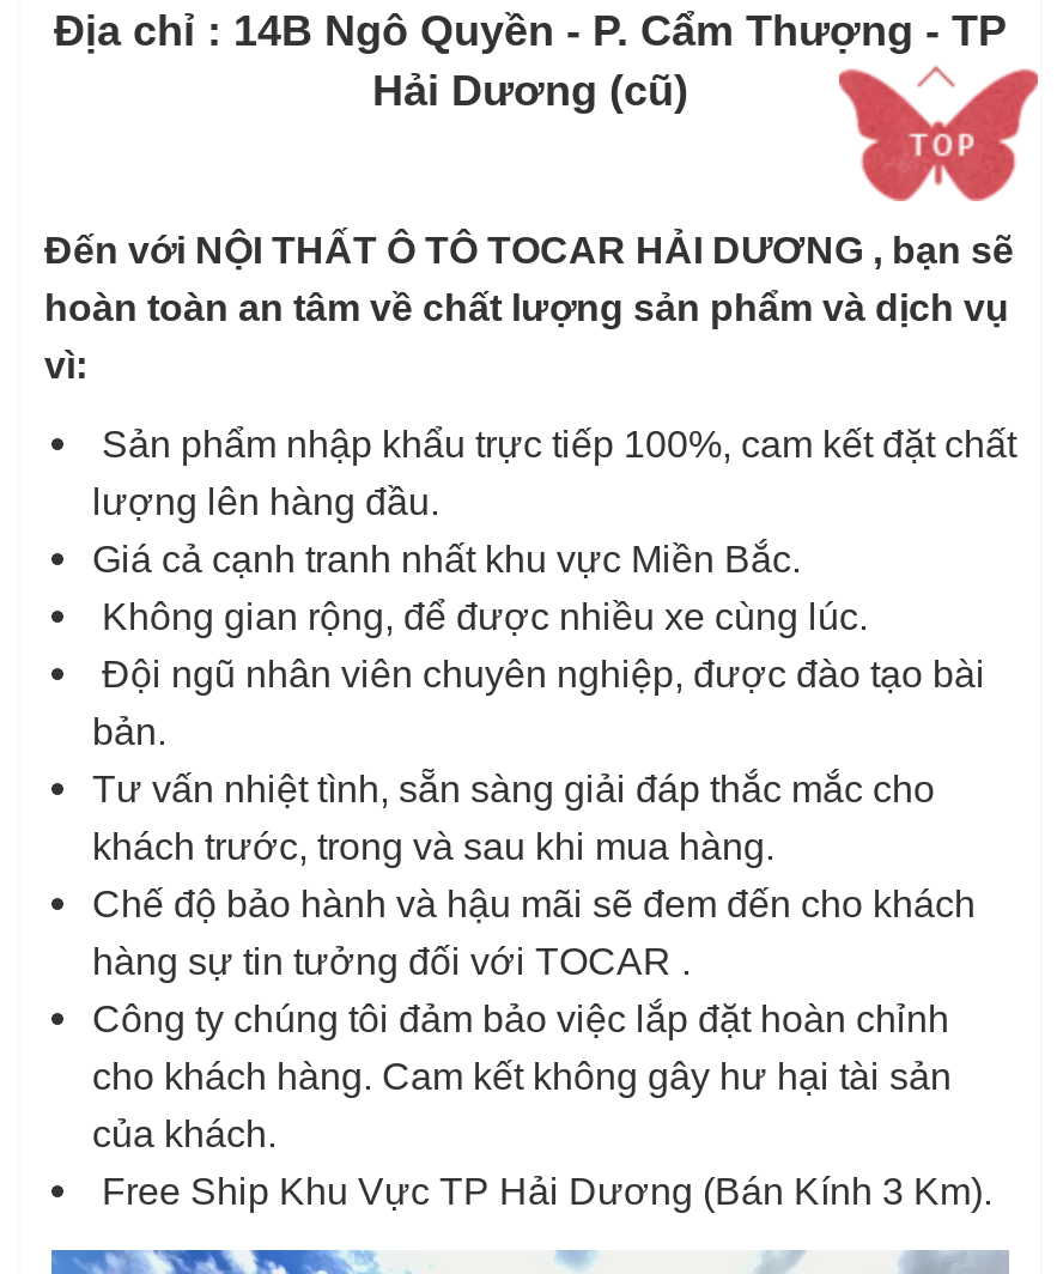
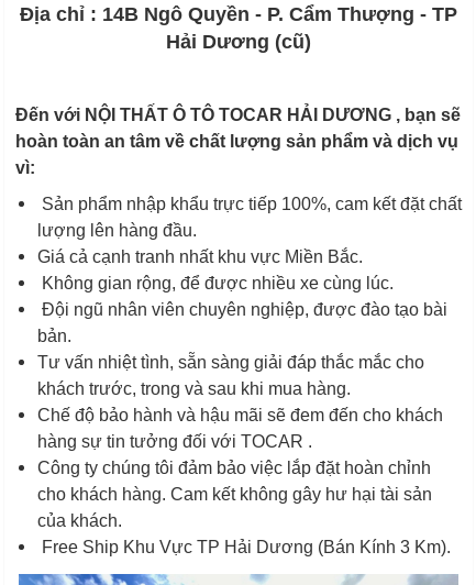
- [image]
